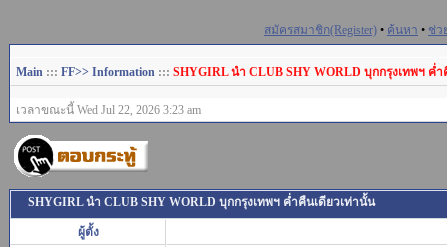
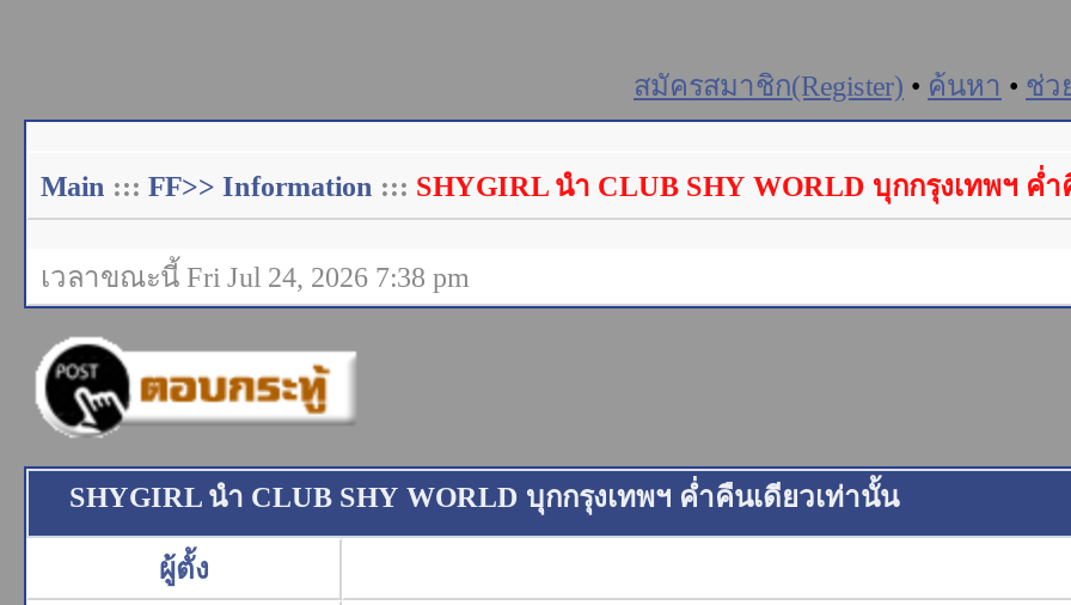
- เวลาขณะนี้ Wed Jul 22, 2026 3:23 am
+ เวลาขณะนี้ Fri Jul 24, 2026 7:38 pm
